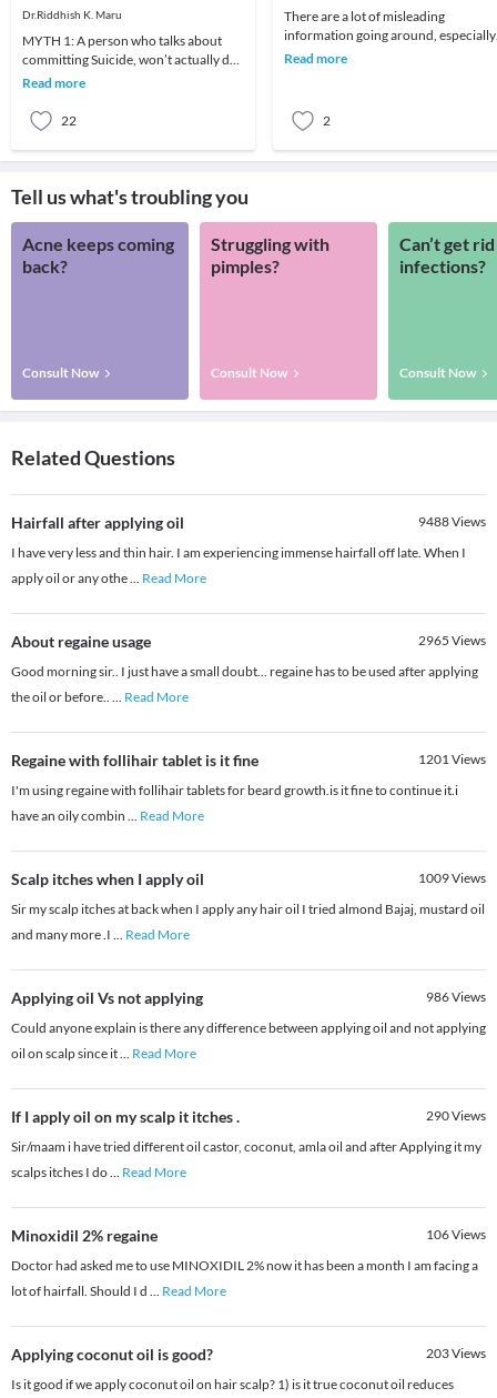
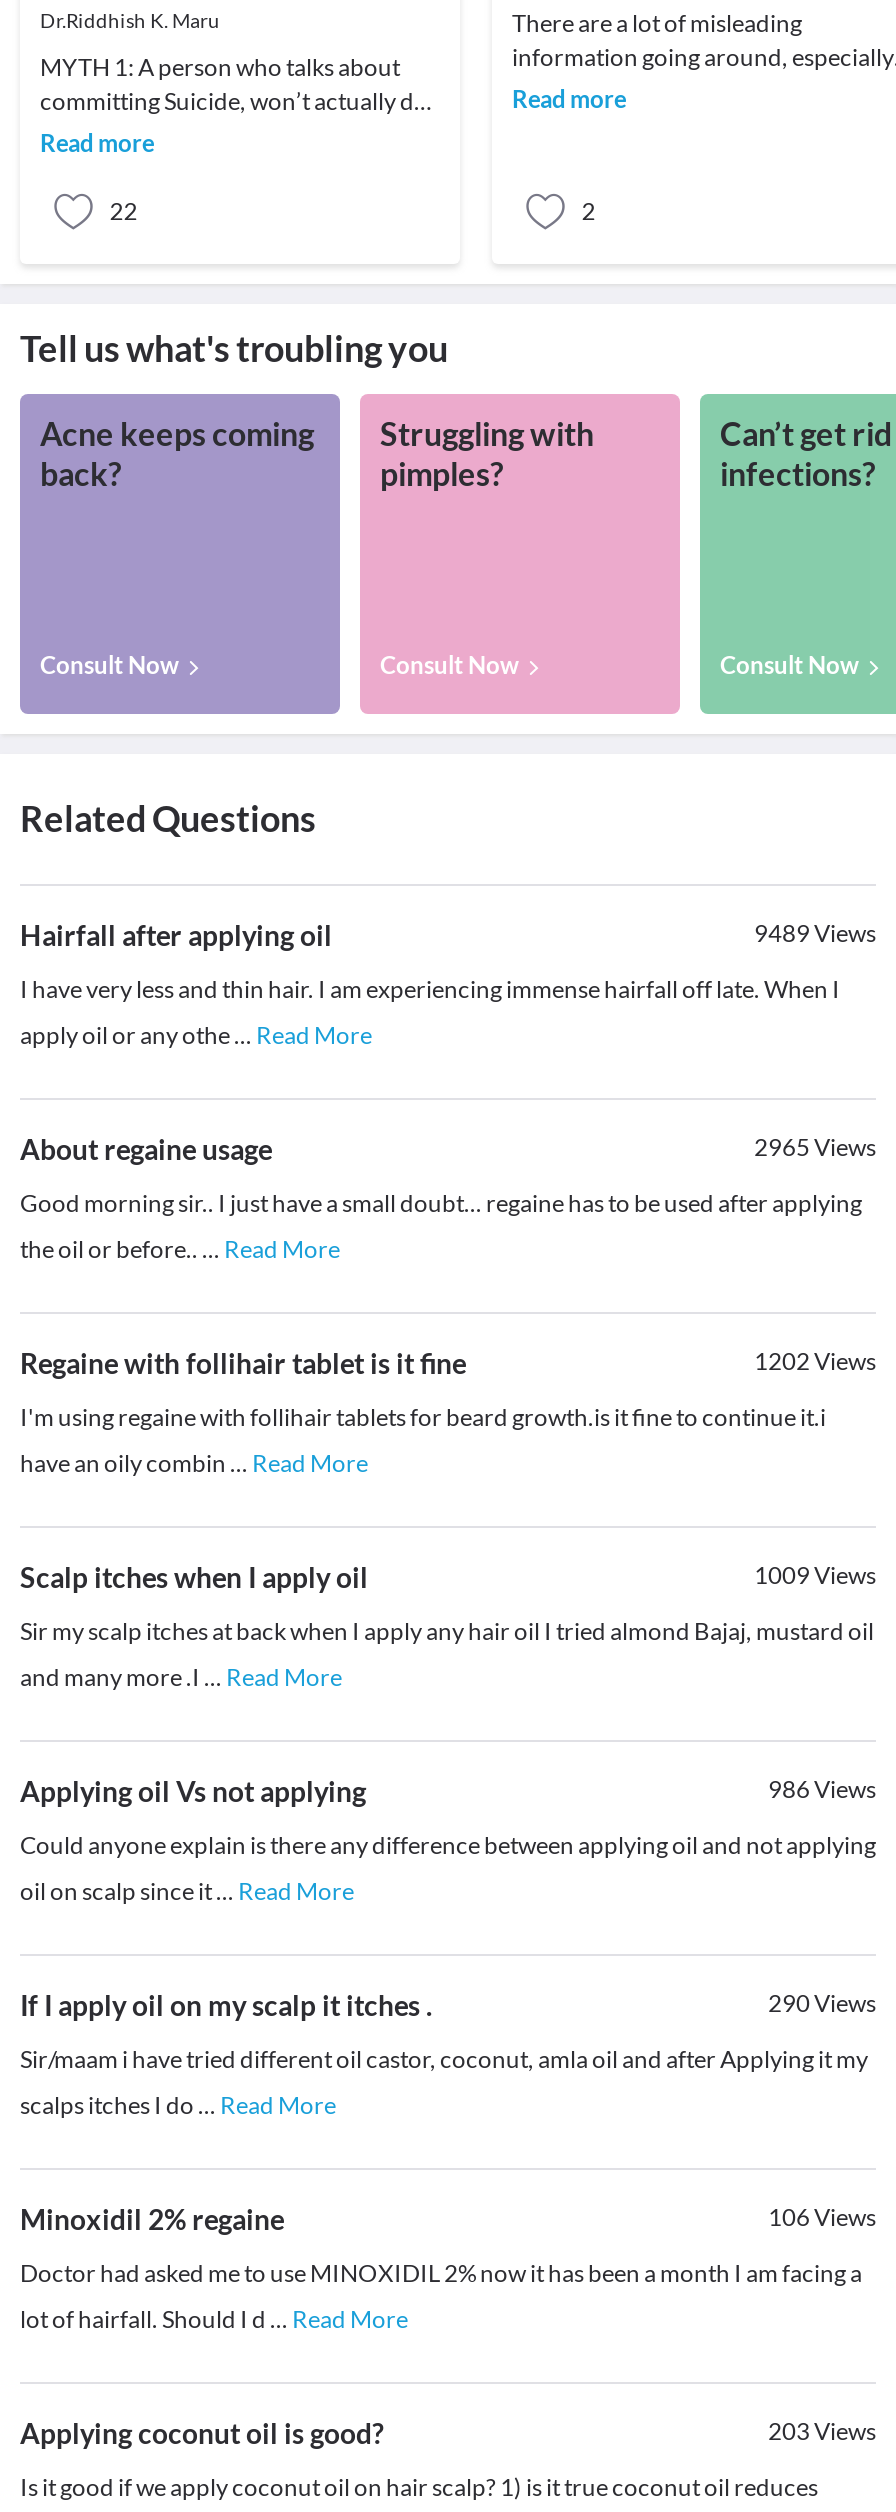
- 9488Views
+ 9489Views

- 1201Views
+ 1202Views
